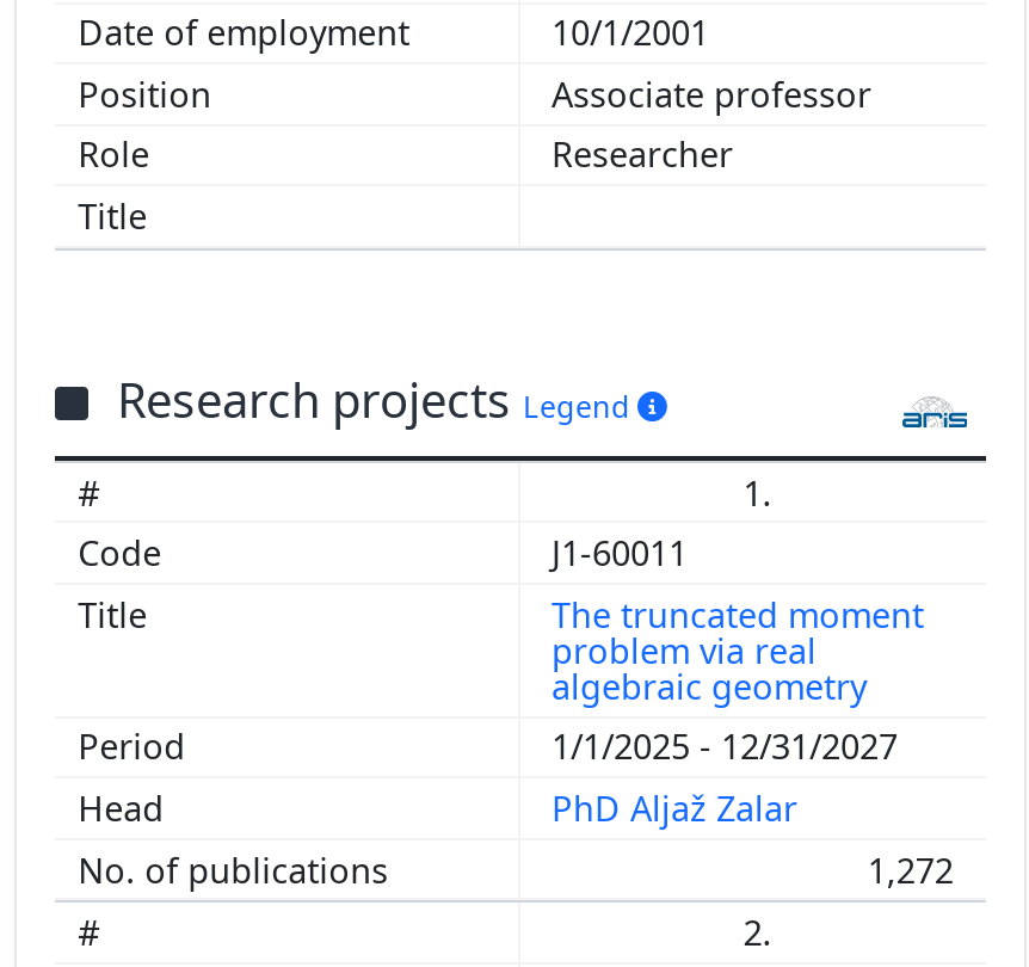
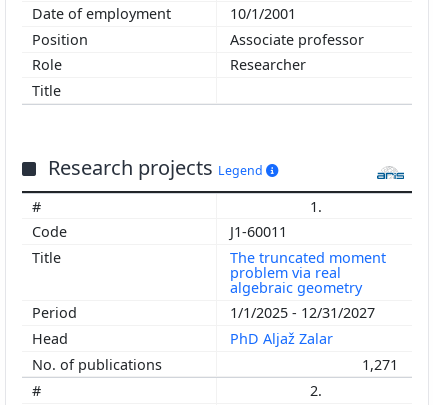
- 1,272
+ 1,271
